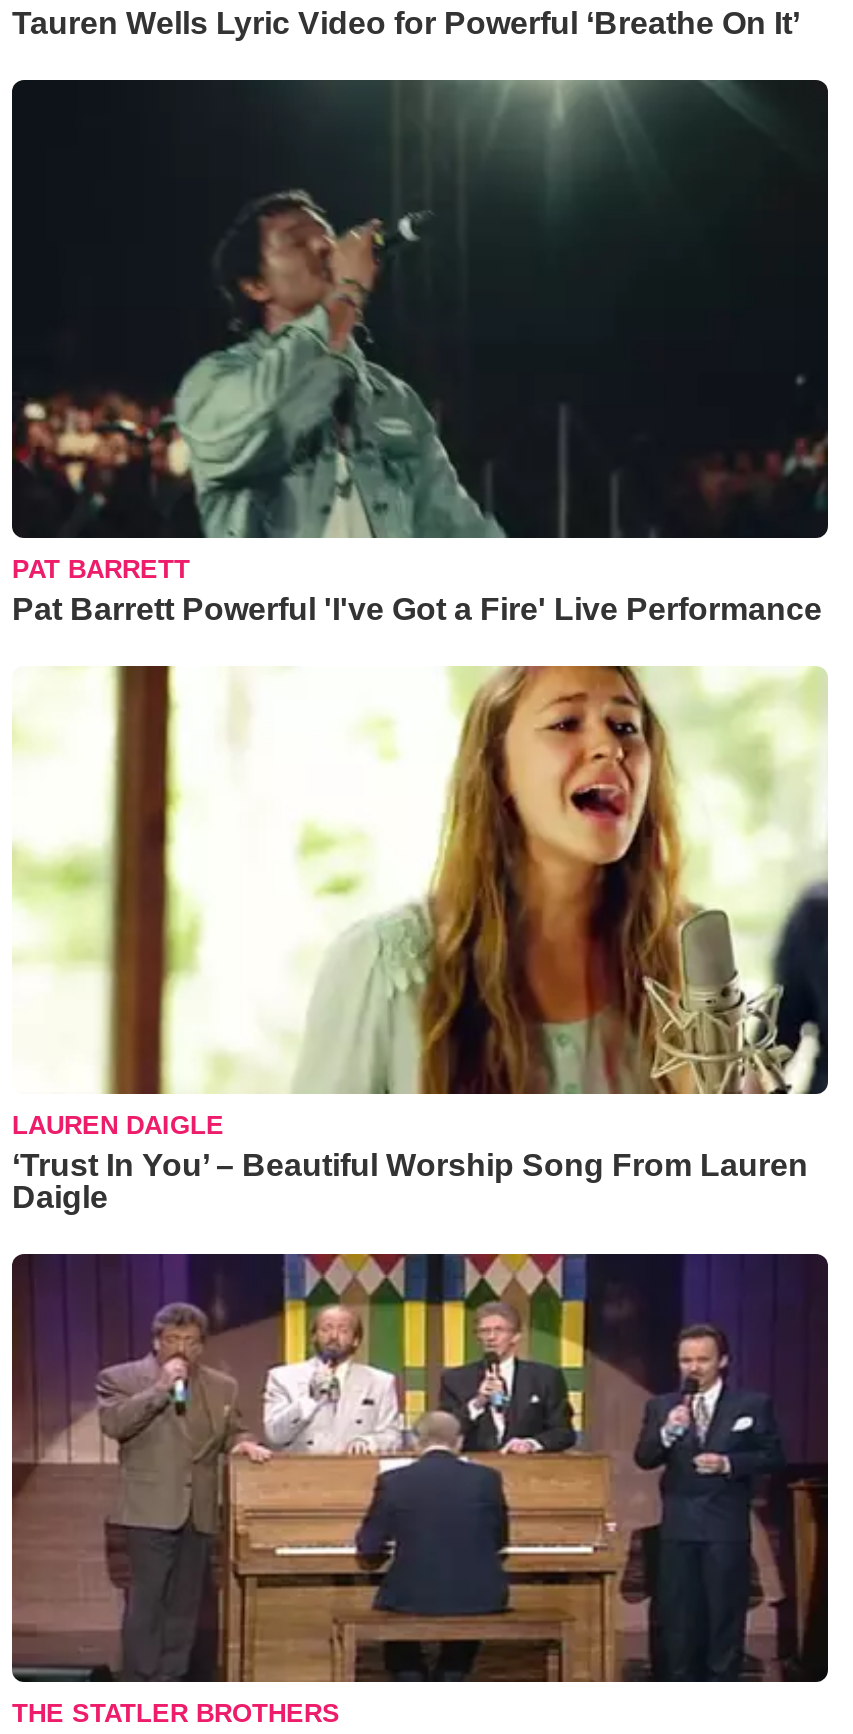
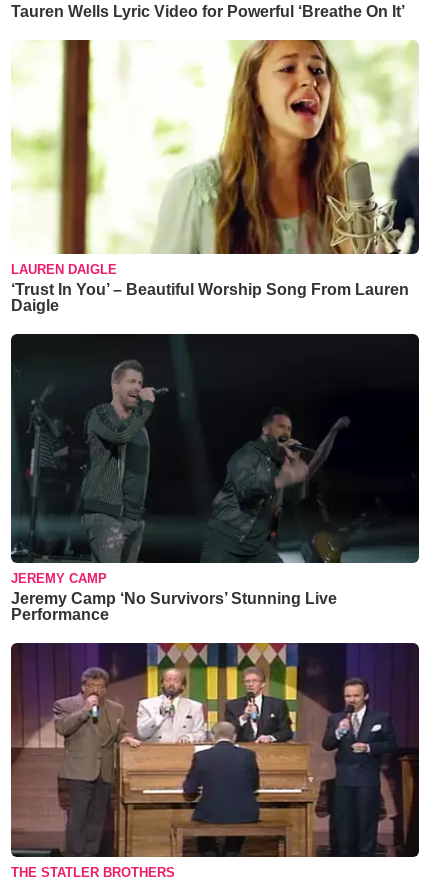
- [image]
- PAT BARRETT
- Pat Barrett Powerful 'I've Got a Fire' Live Performance

moved up: [image] | LAUREN DAIGLE | ‘Trust In You’ – Beautiful Worship Song From Lauren | Daigle

+ [image]
+ JEREMY CAMP
+ Jeremy Camp ‘No Survivors’ Stunning Live
+ Performance
